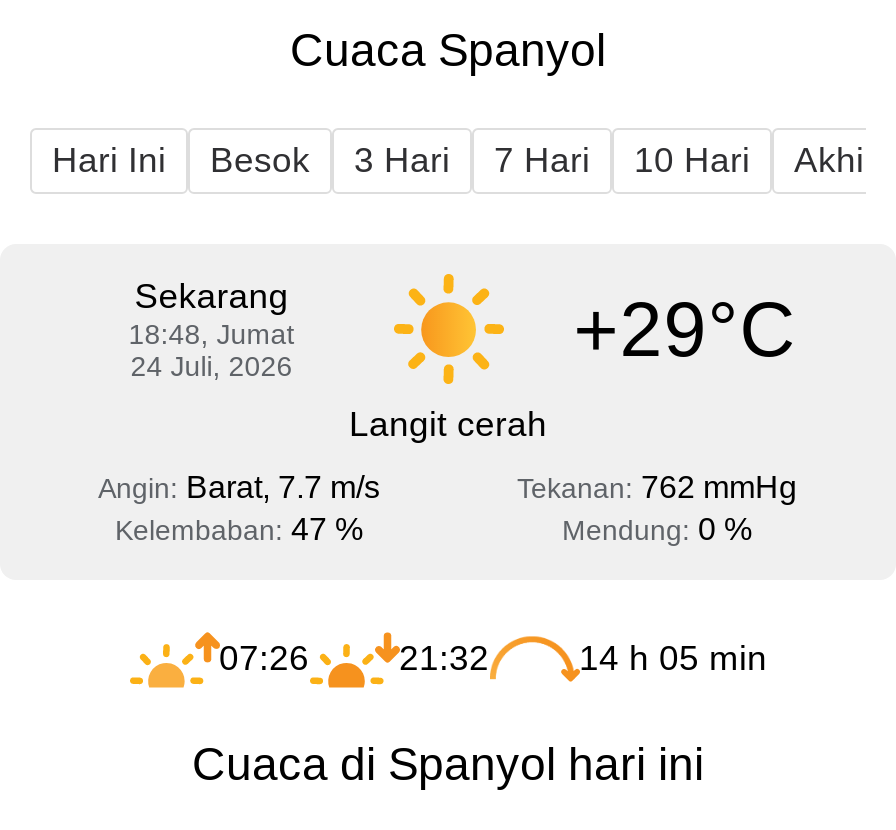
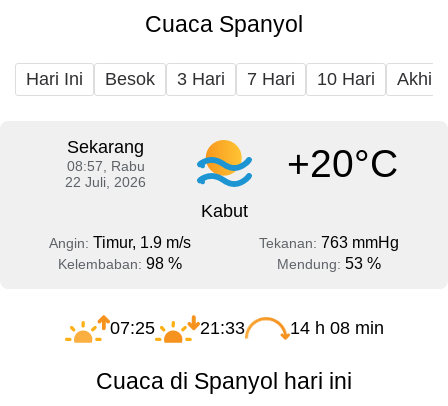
- [image]
- 18:48, Jumat
- 24 Juli, 2026
- +29°C
- Langit cerah
+ [image]
+ 08:57, Rabu
+ 22 Juli, 2026
+ +20°C
+ Kabut

- Angin: Barat, 7.7 m/s
- Tekanan: 762 mmHg
- Kelembaban: 47 %
- Mendung: 0 %
+ Angin: Timur, 1.9 m/s
+ Tekanan: 763 mmHg
+ Kelembaban: 98 %
+ Mendung: 53 %

- 07:26
- 21:32
- 14 h 05 min
+ 07:25
+ 21:33
+ 14 h 08 min
